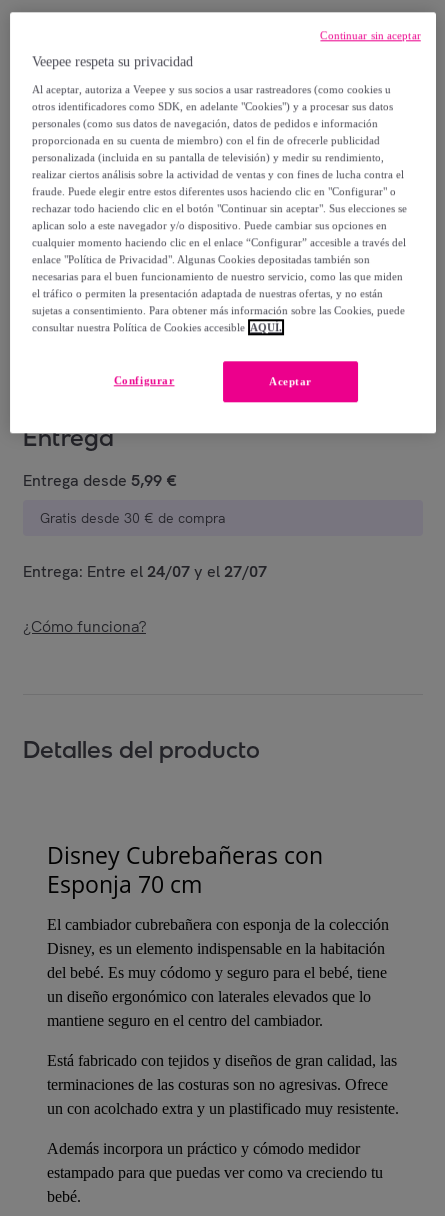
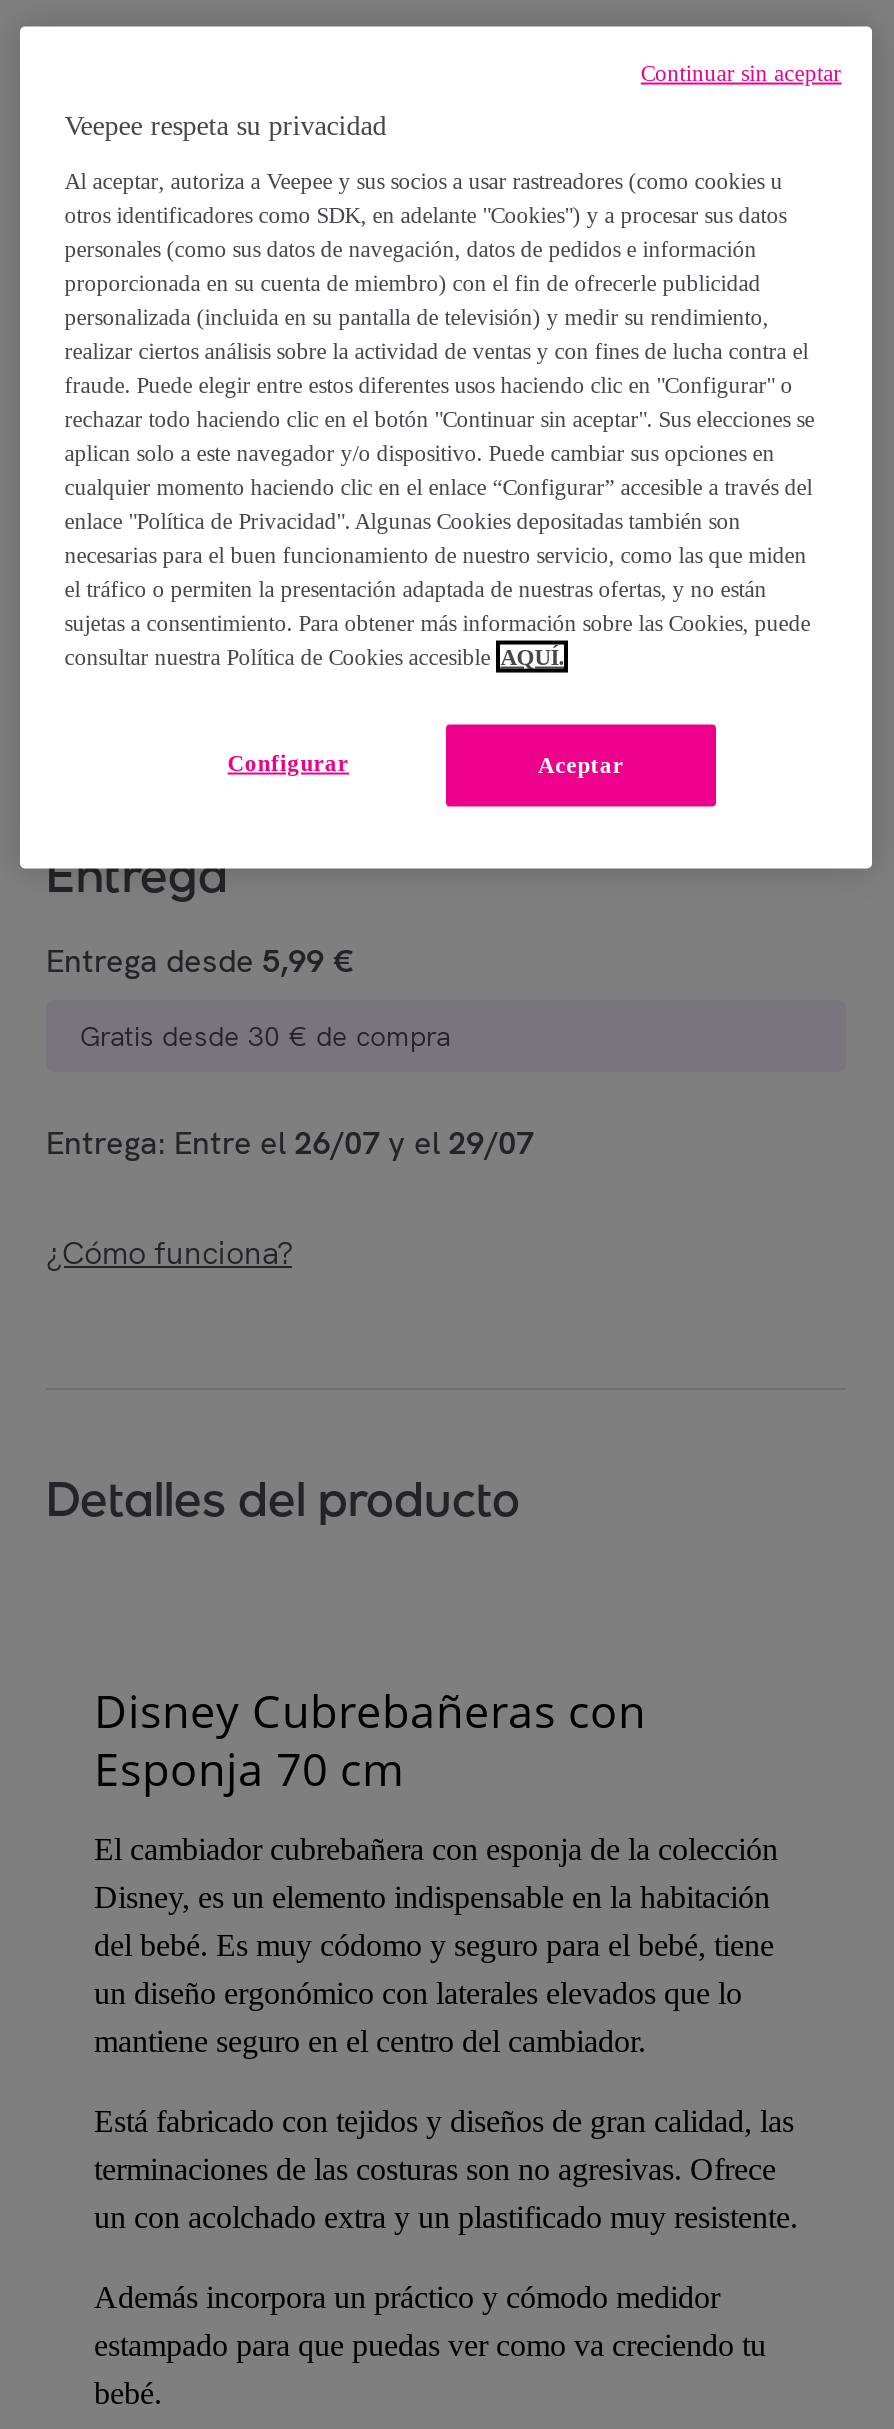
- Entrega: Entre el 24/07 y el 27/07
+ Entrega: Entre el 26/07 y el 29/07
